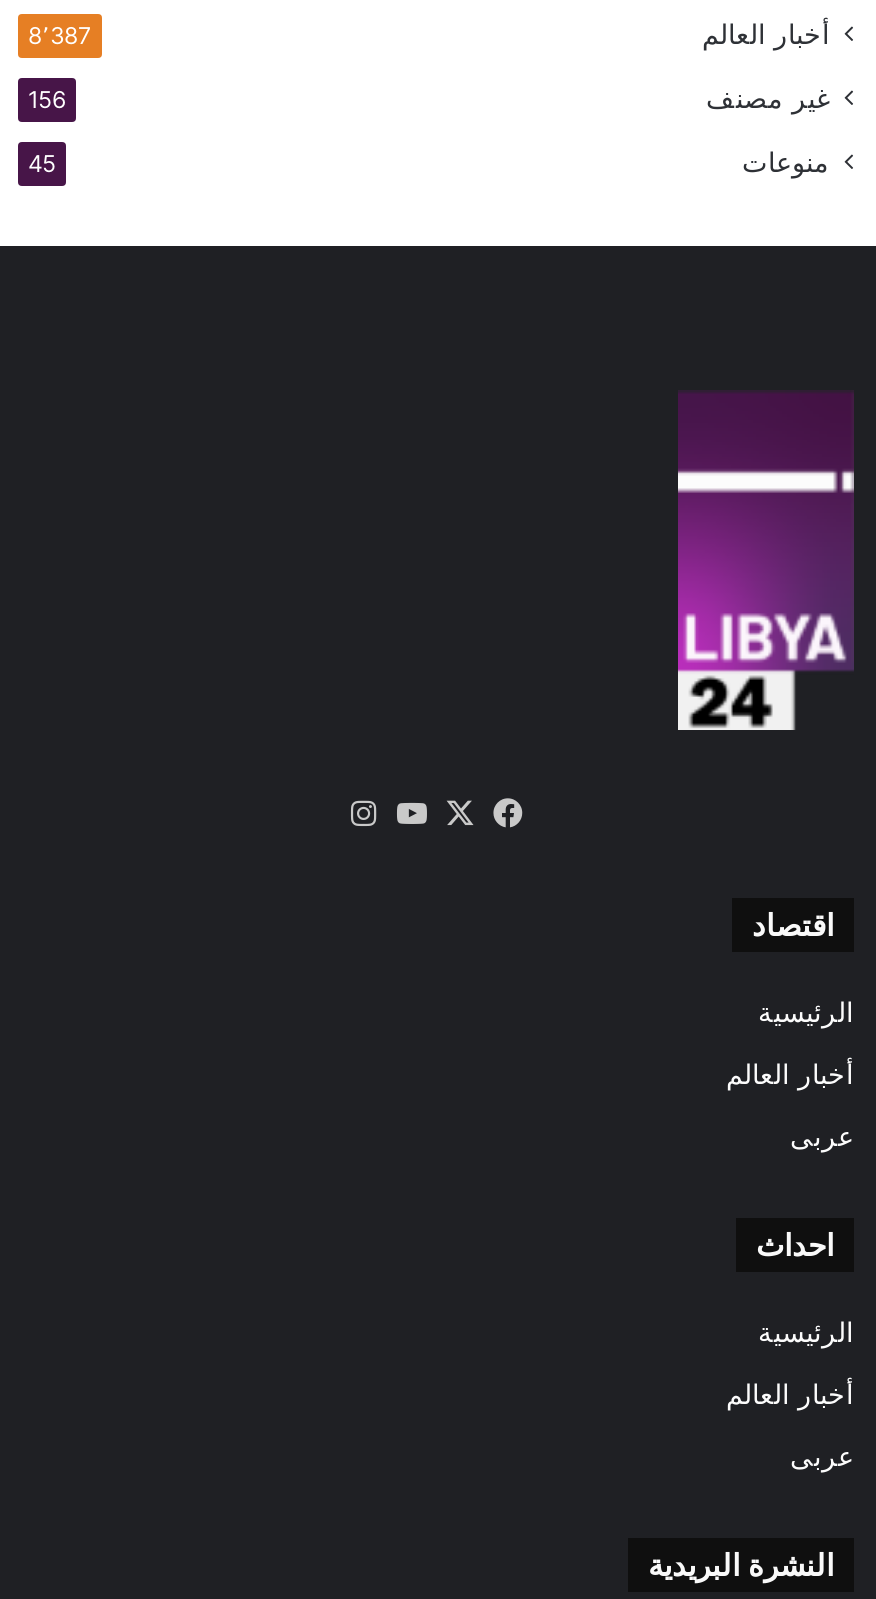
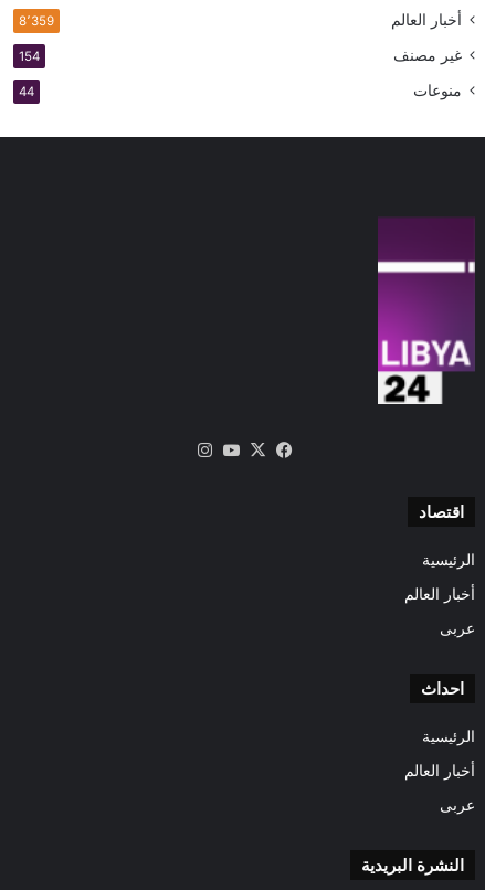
- 8٬387
+ 8٬359

- 156
+ 154

- 45
+ 44
